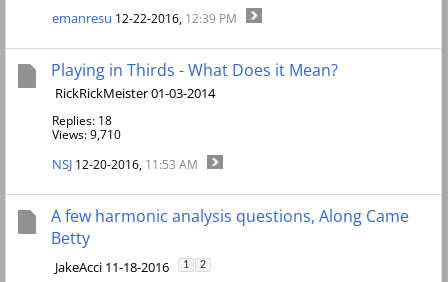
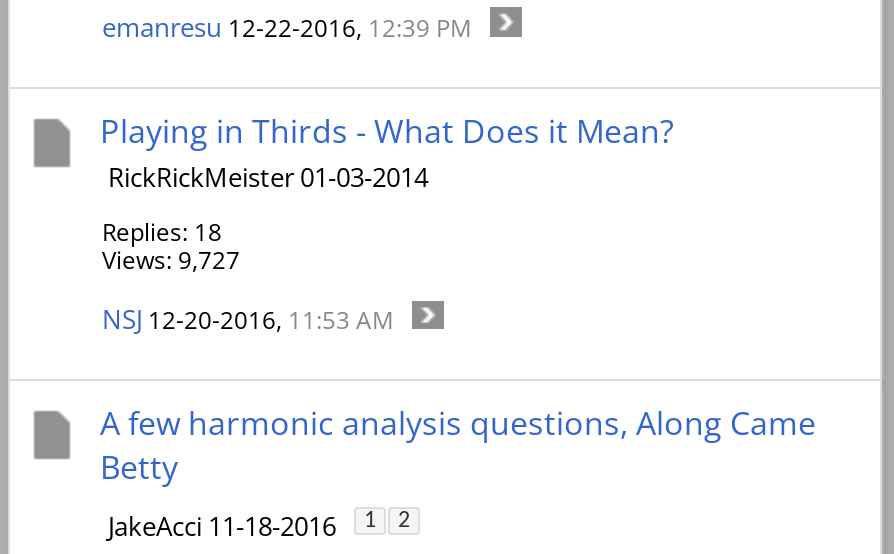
- Views: 9,710
+ Views: 9,727
